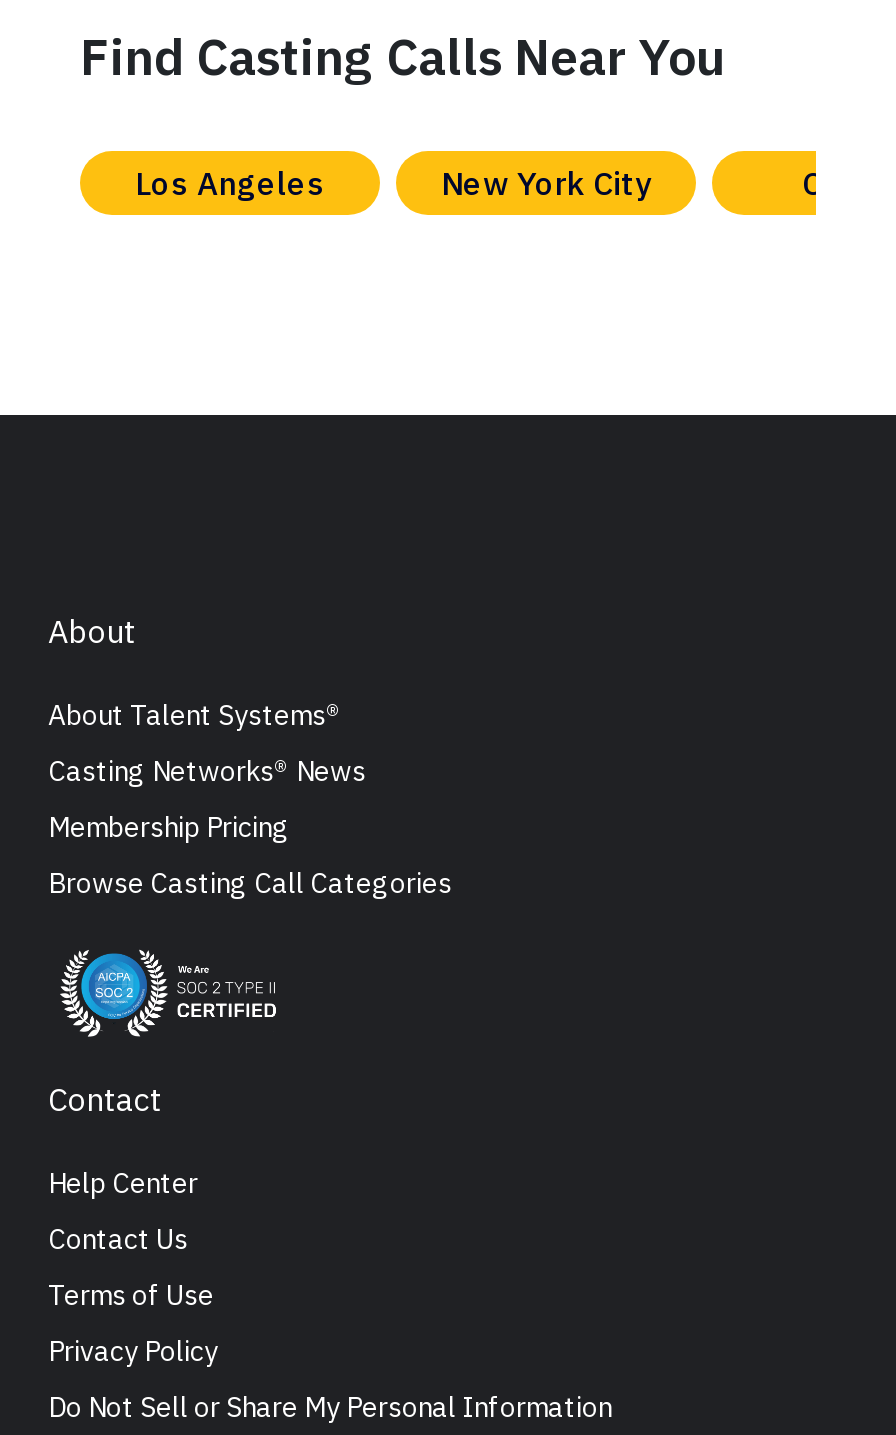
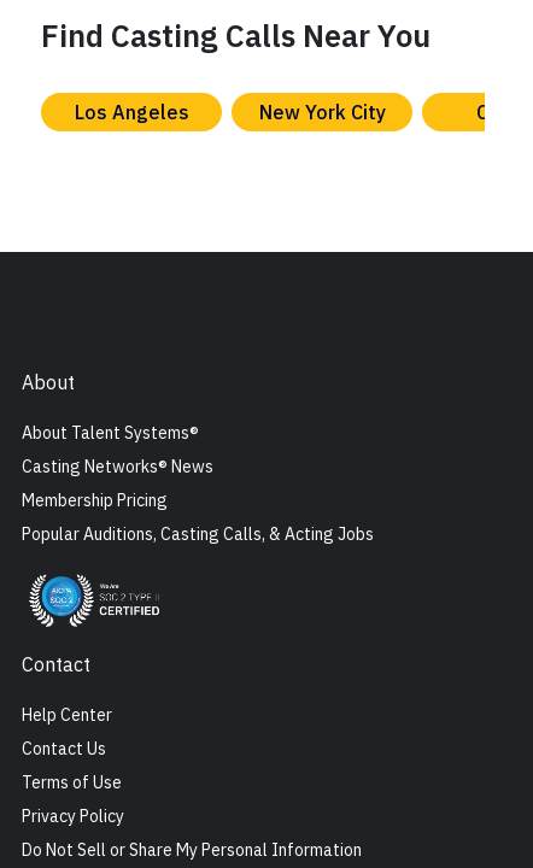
- Browse Casting Call Categories
+ Popular Auditions, Casting Calls, & Acting Jobs
